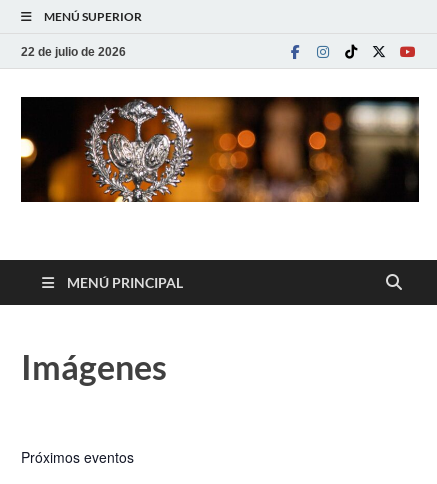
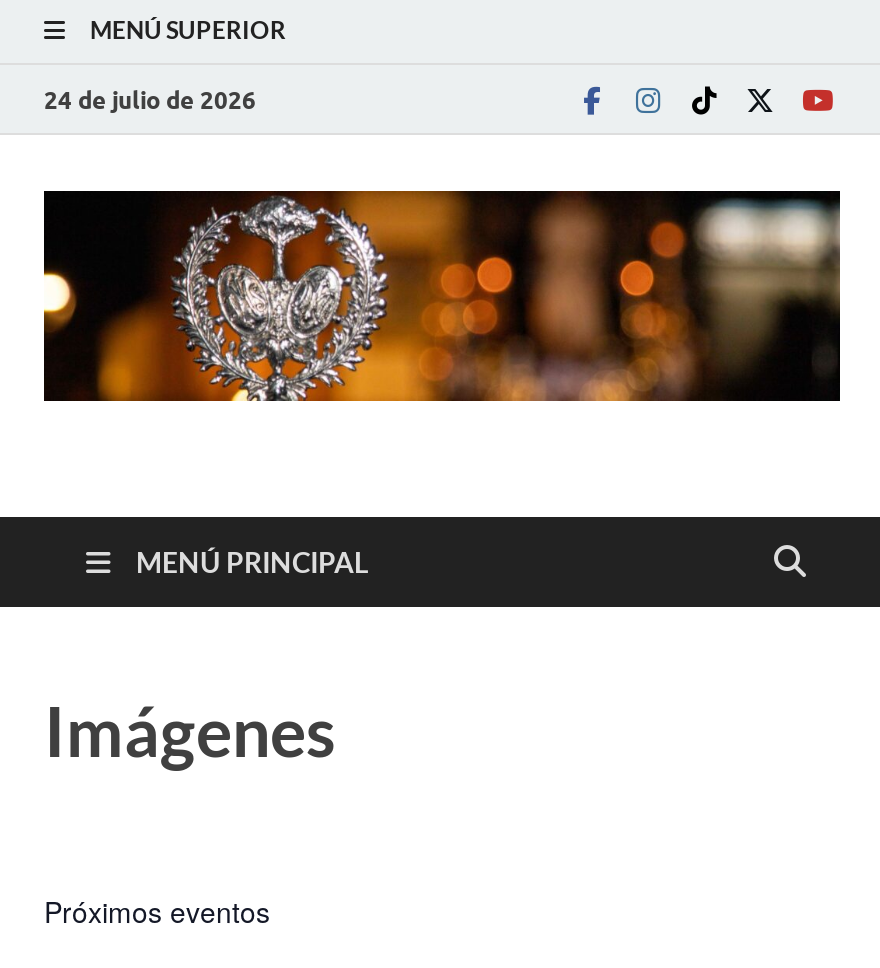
- 22 de julio de 2026
+ 24 de julio de 2026
